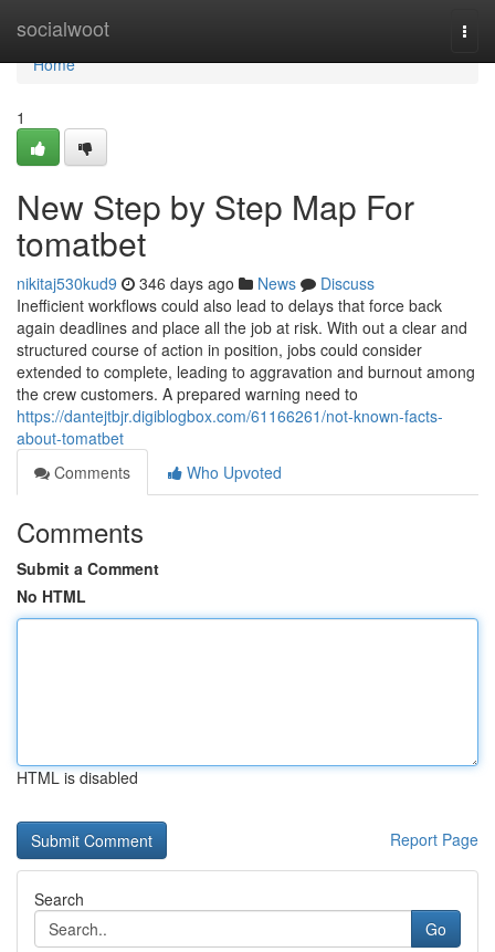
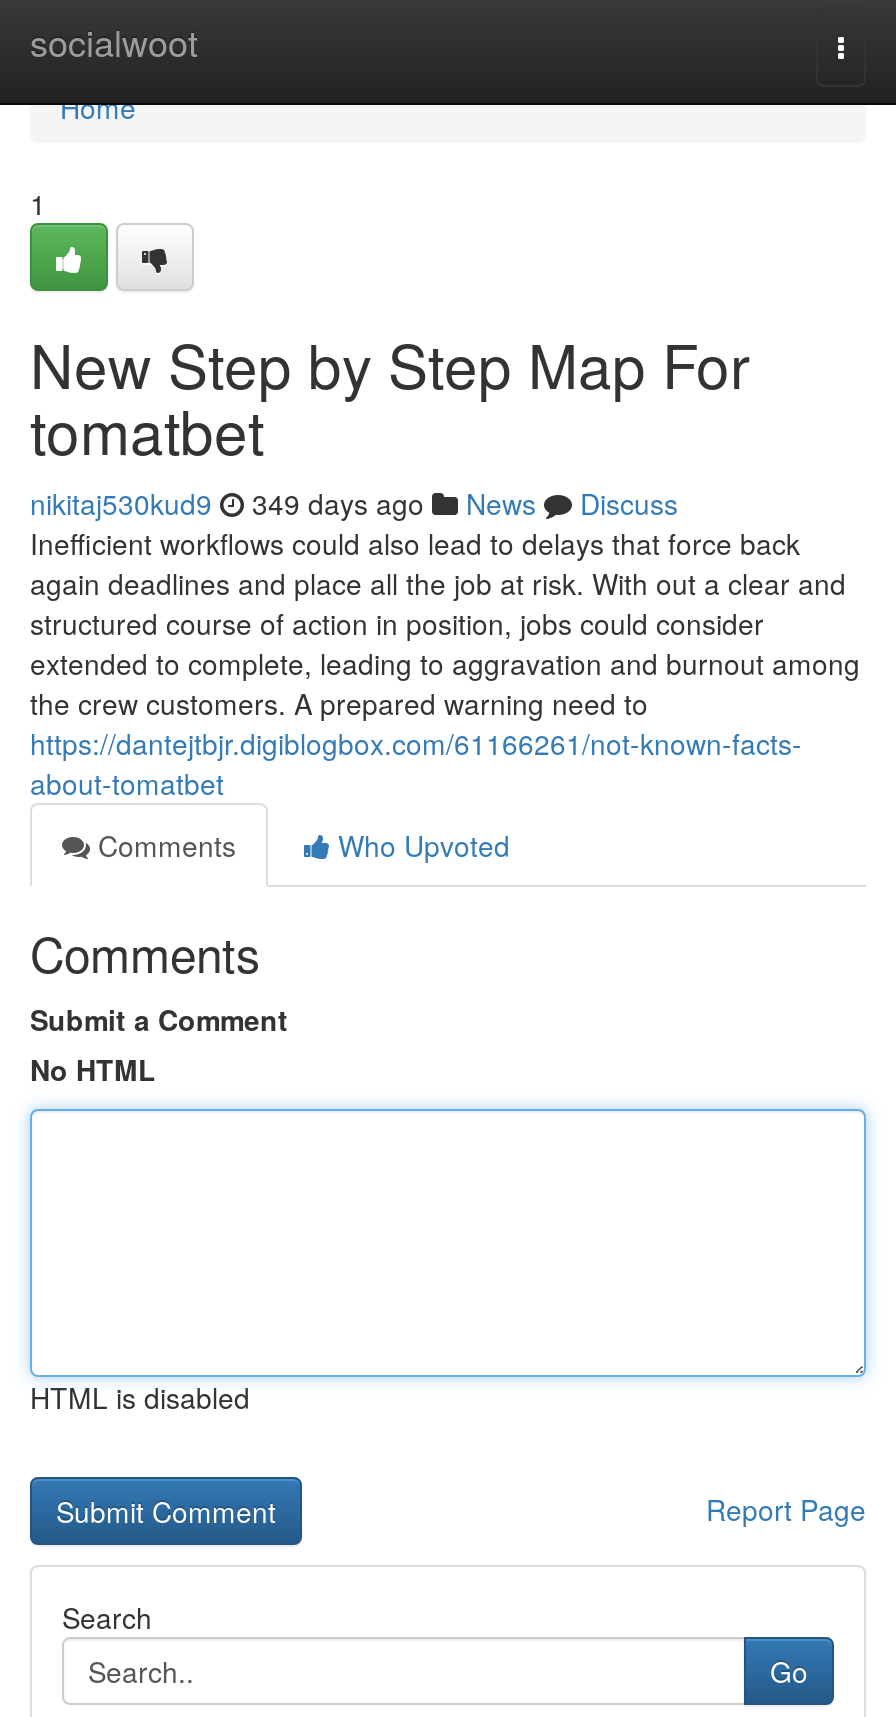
- nikitaj530kud9 346 days ago News Discuss
+ nikitaj530kud9 349 days ago News Discuss
